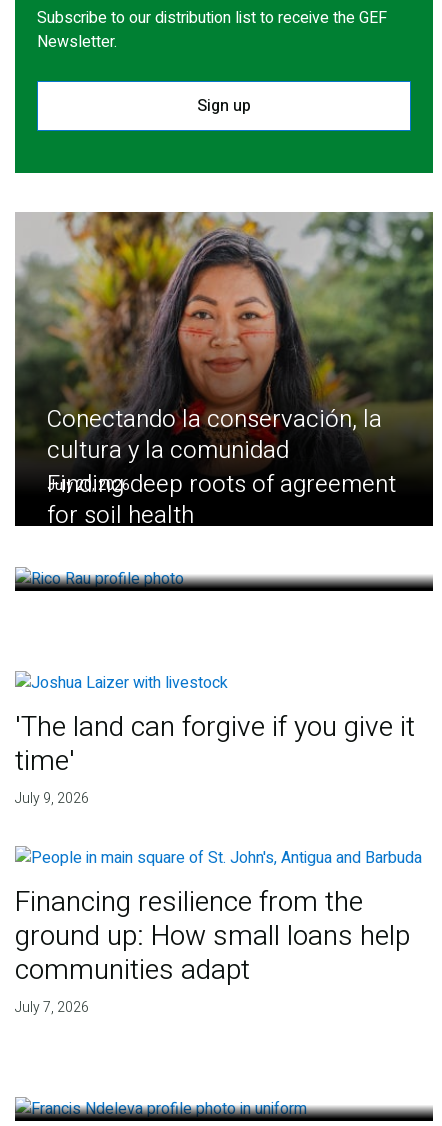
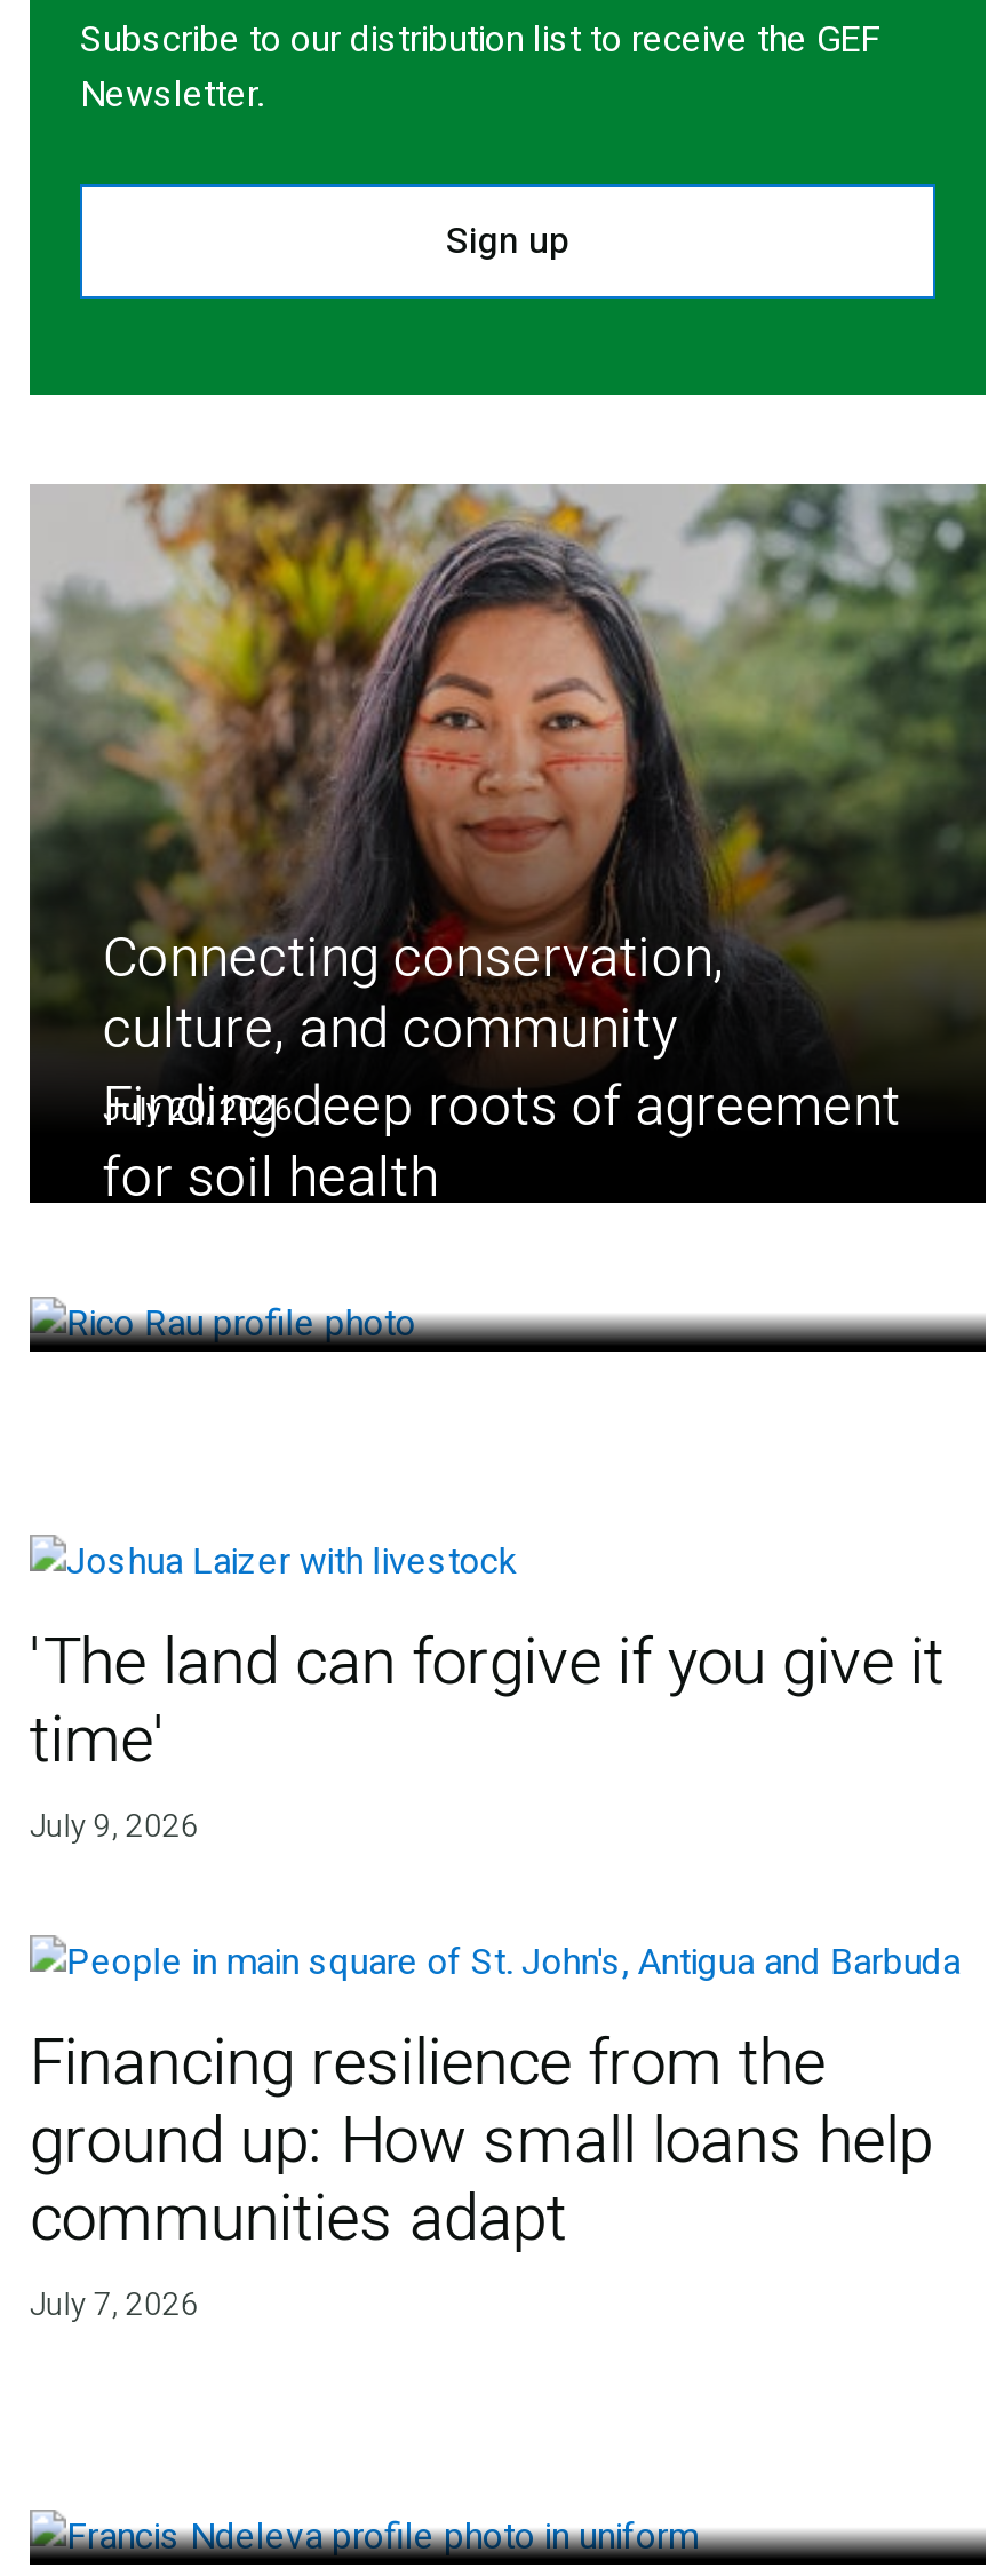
- Conectando la conservación, la
- cultura y la comunidad
+ Connecting conservation,
+ culture, and community
